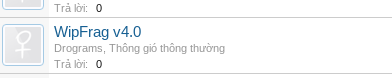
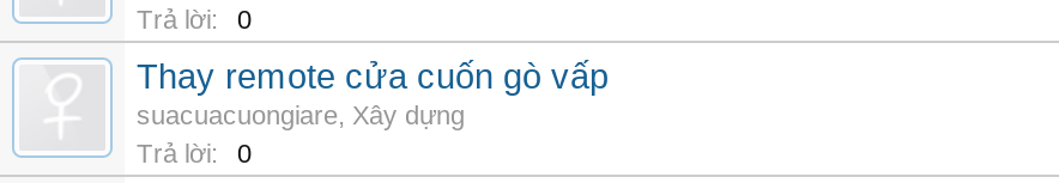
- WipFrag v4.0
- Drograms, Thông gió thông thường
+ Thay remote cửa cuốn gò vấp
+ suacuacuongiare, Xây dựng
